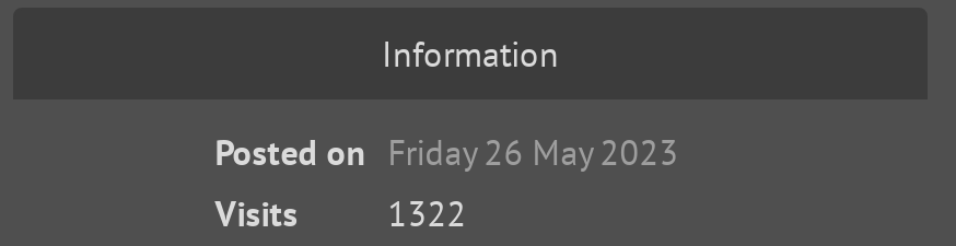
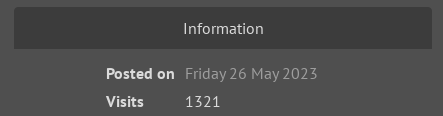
- 1322
+ 1321
